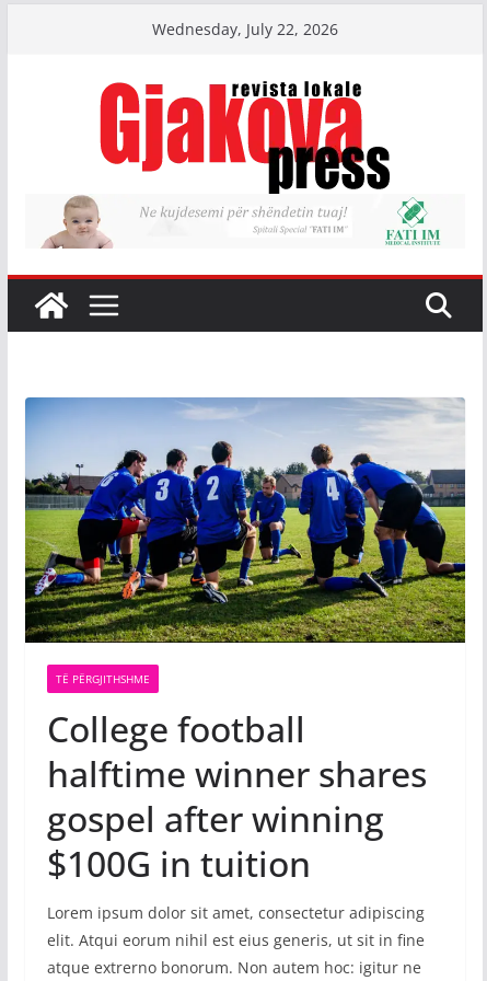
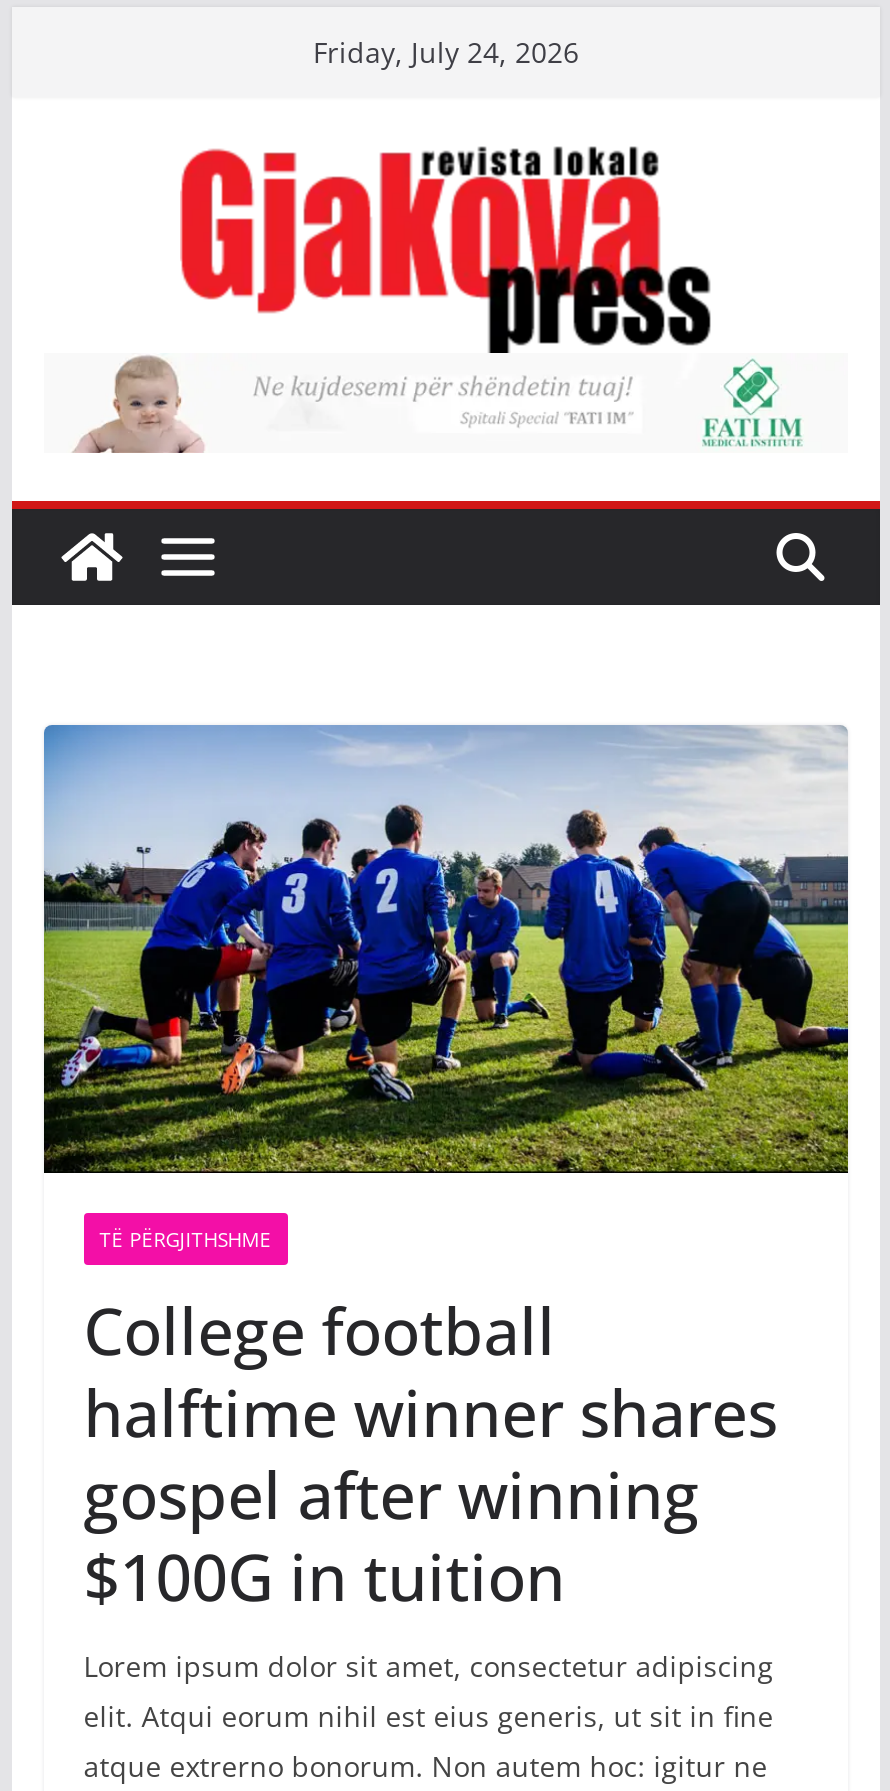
- Wednesday, July 22, 2026
+ Friday, July 24, 2026
